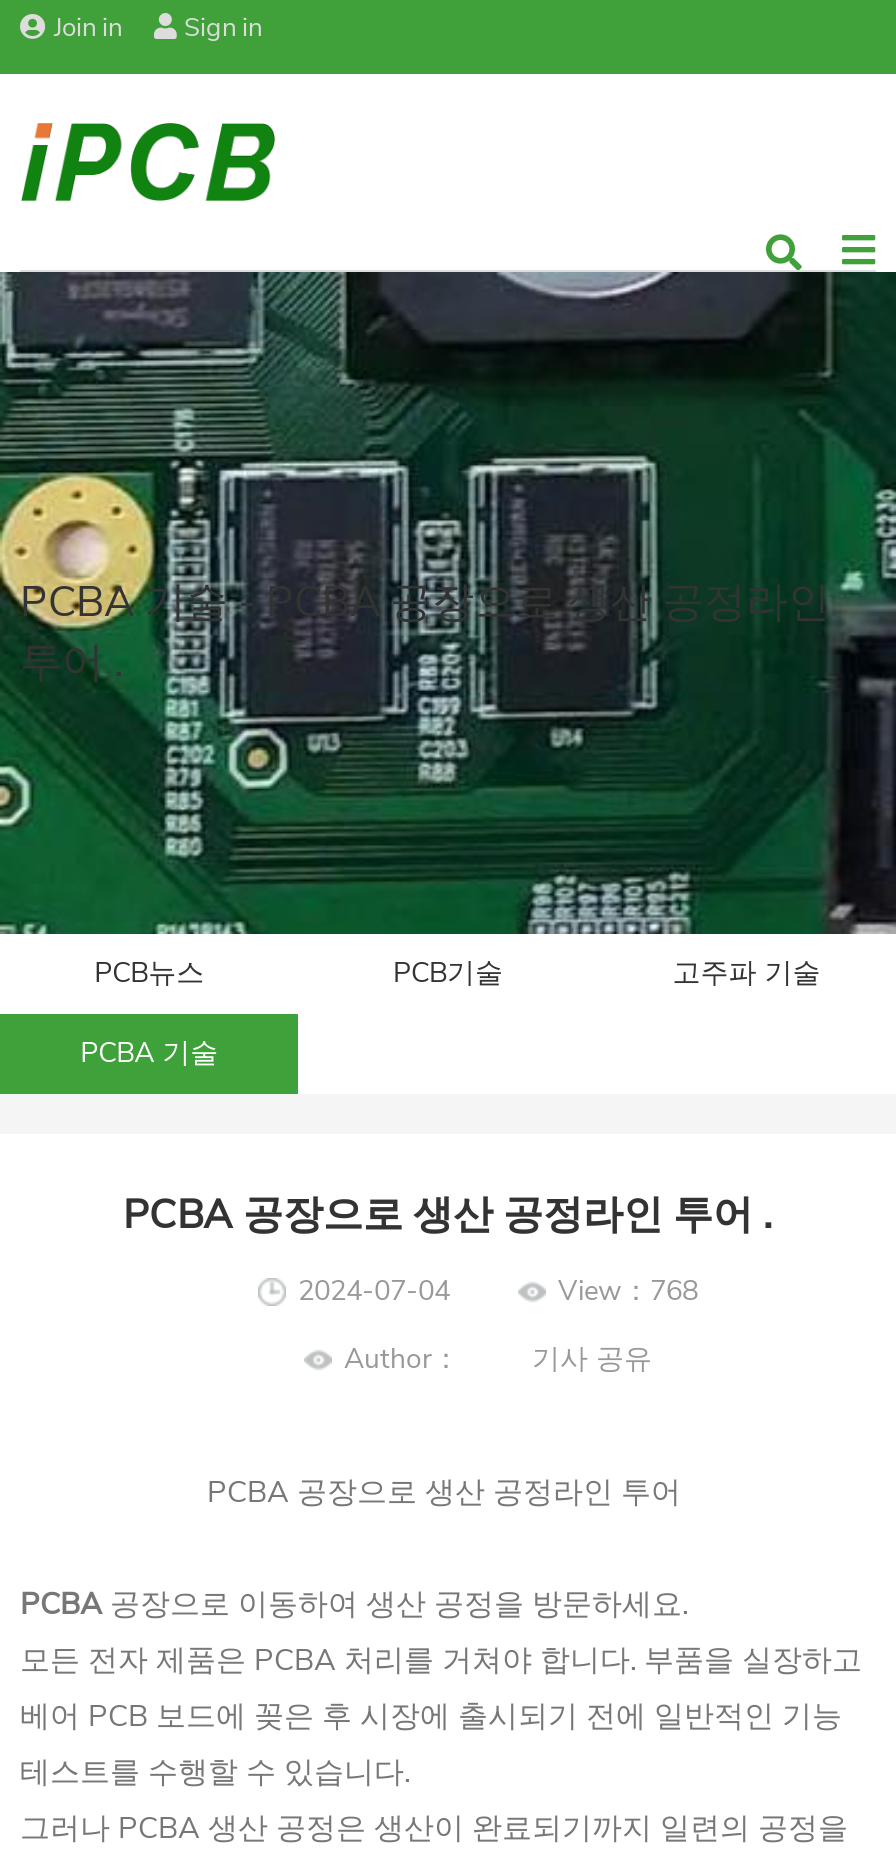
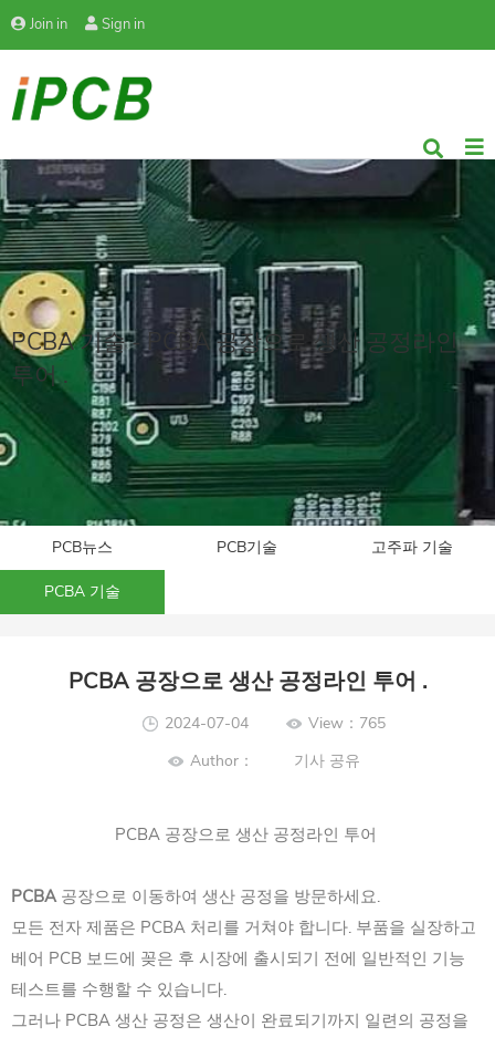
- View：768
+ View：765
